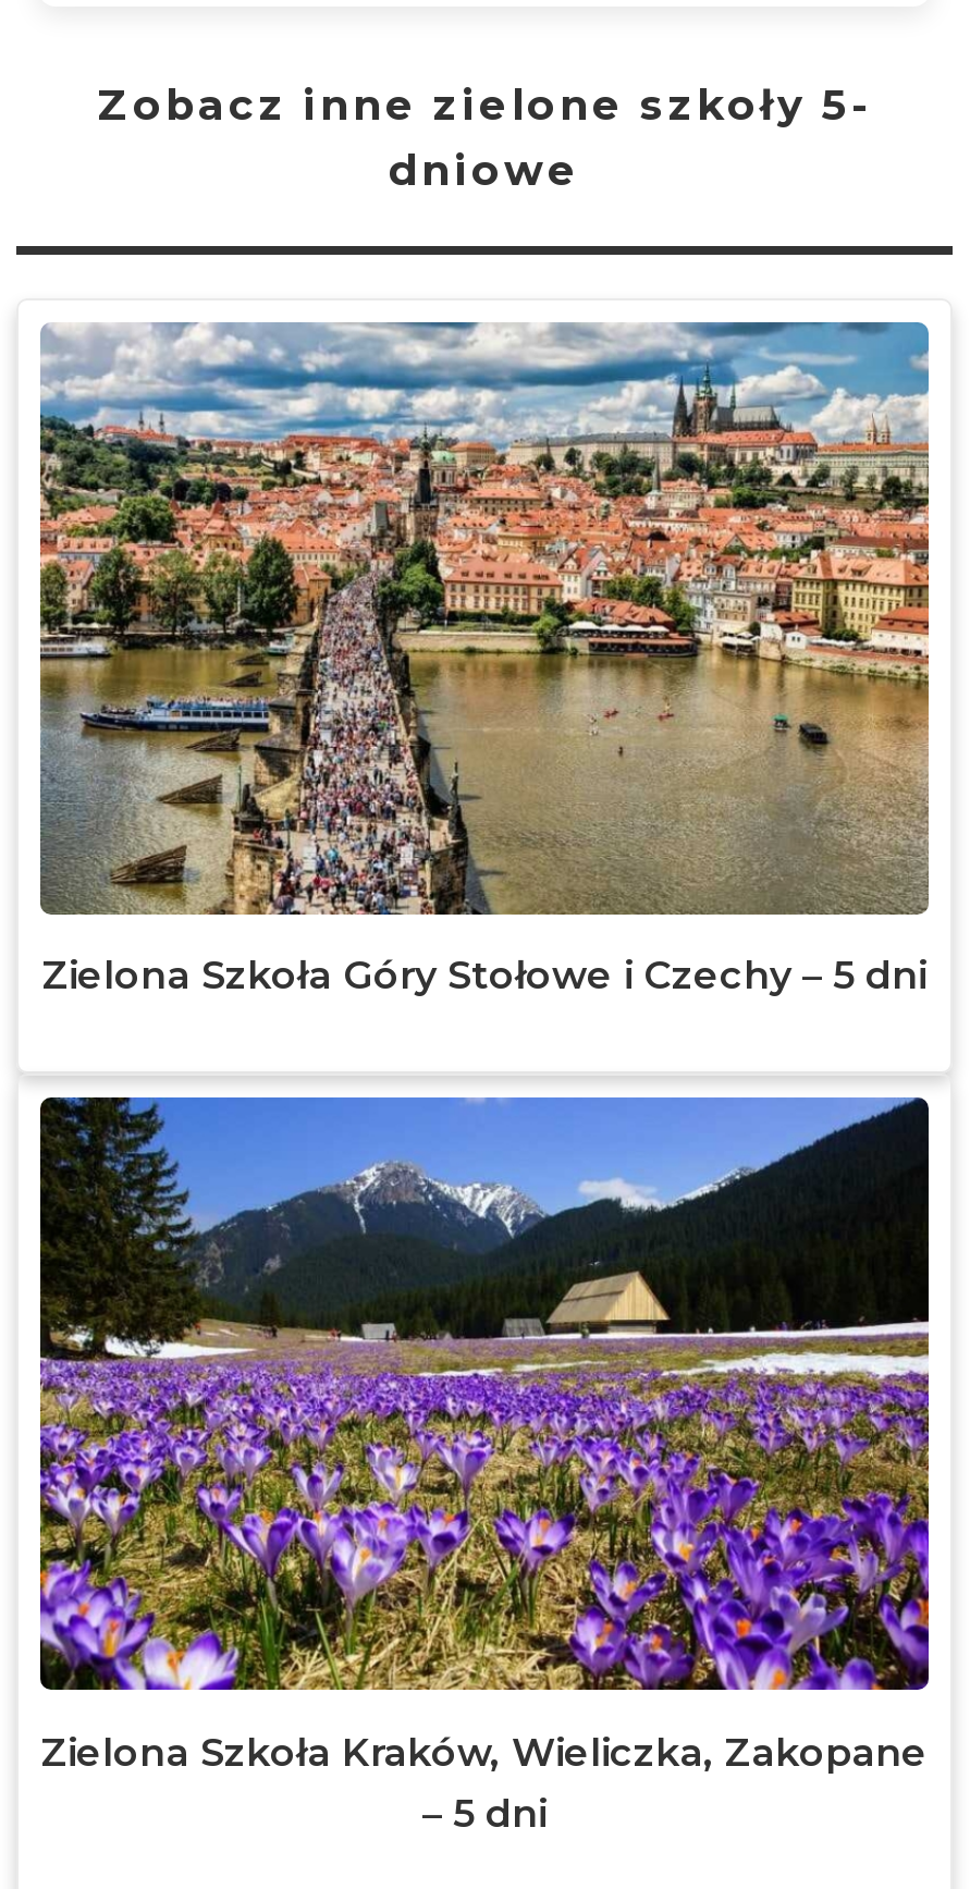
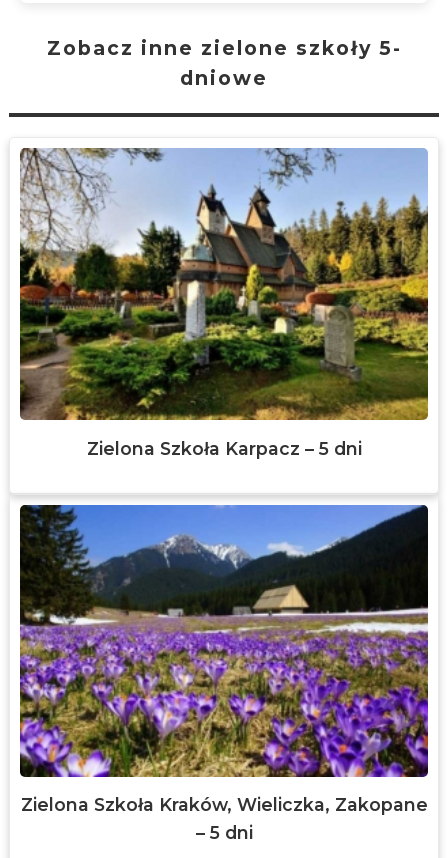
- [image]
- Zielona Szkoła Góry Stołowe i Czechy – 5 dni
+ [image]
+ Zielona Szkoła Karpacz – 5 dni
